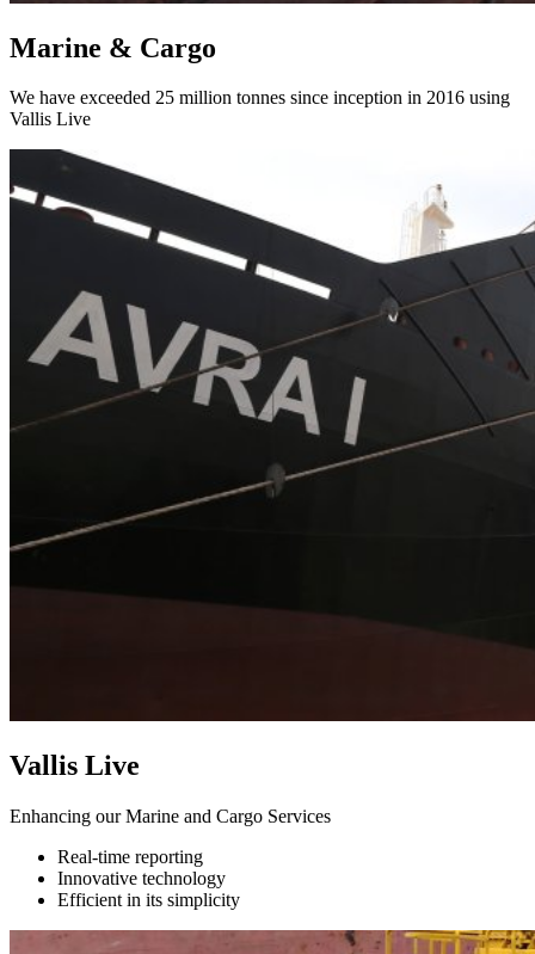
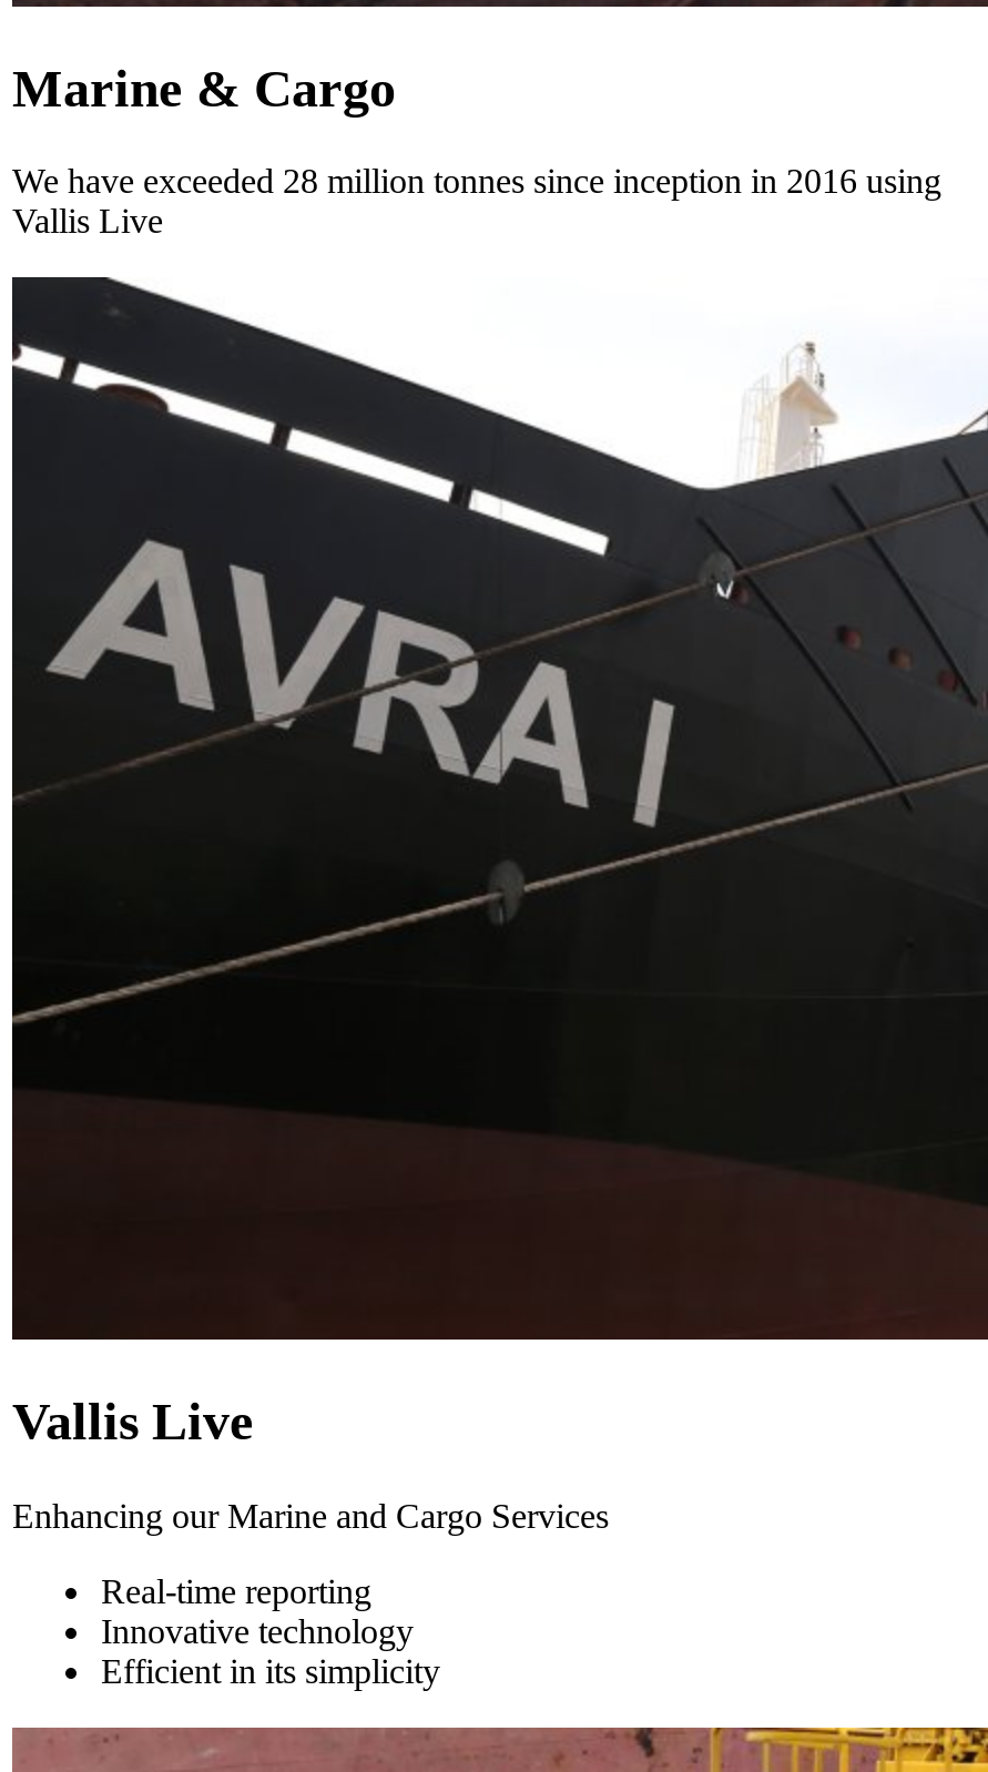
- We have exceeded 25 million tonnes since inception in 2016 using
+ We have exceeded 28 million tonnes since inception in 2016 using
